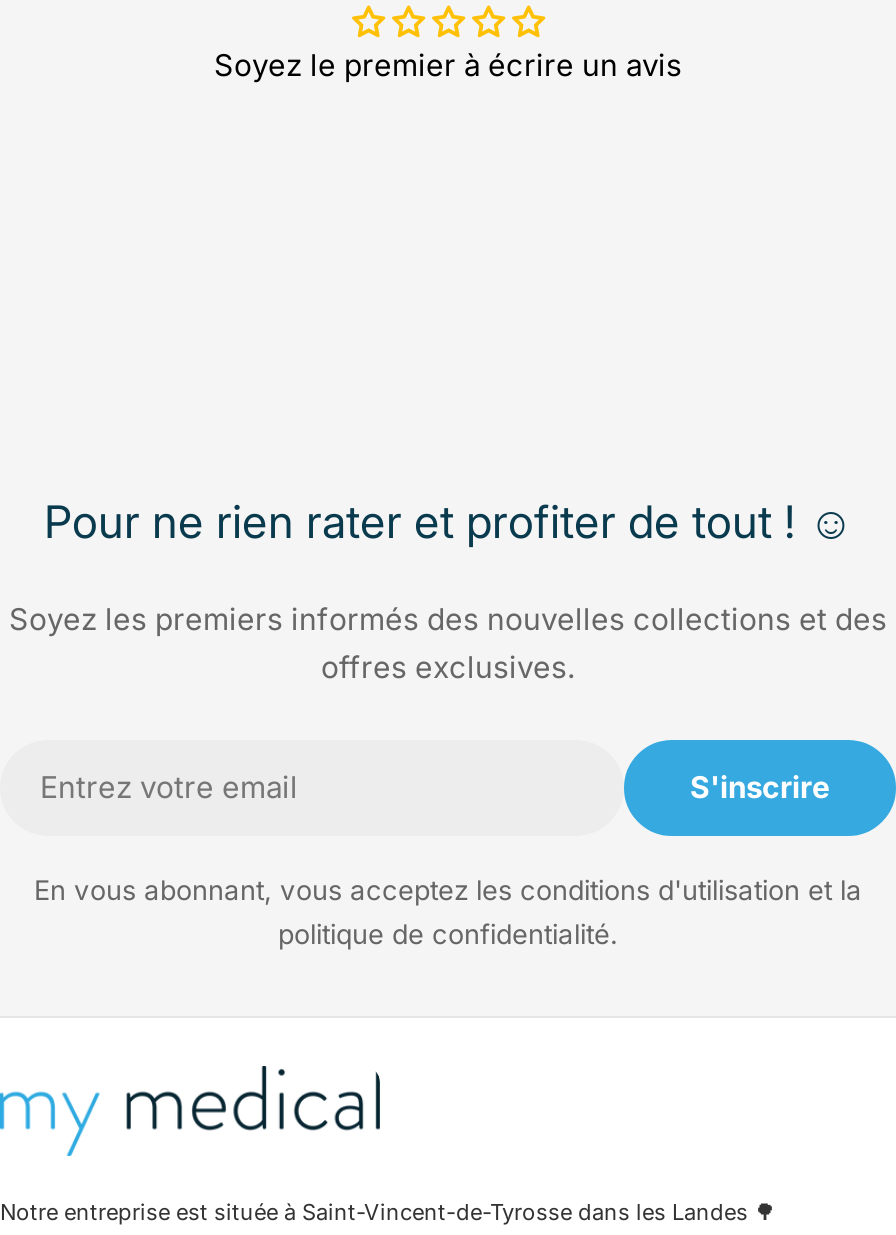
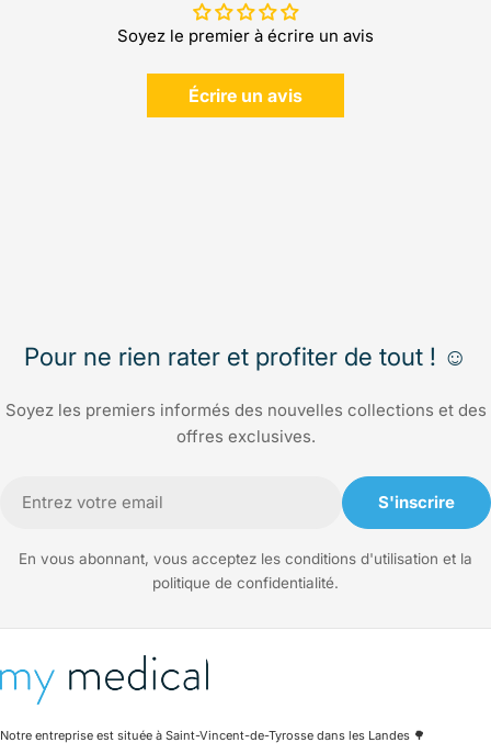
+ Écrire un avis
